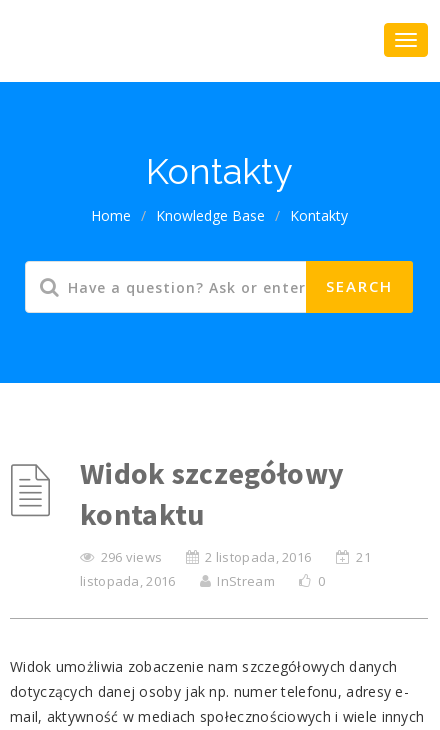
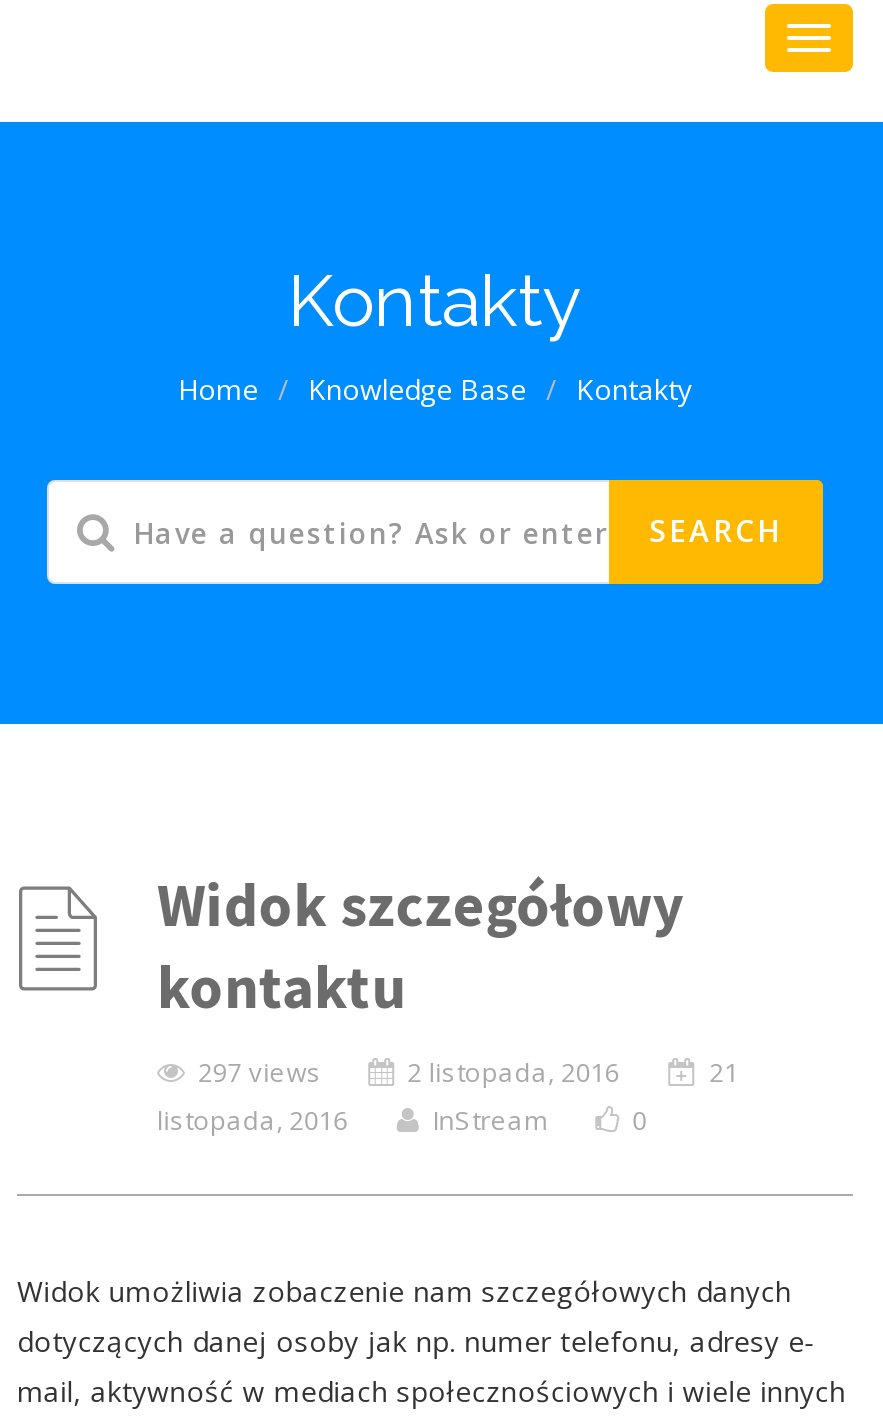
- 296 views
+ 297 views
